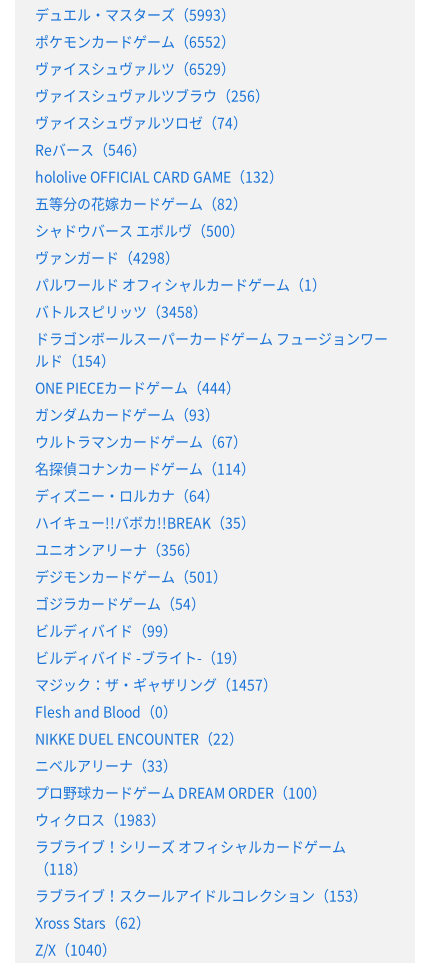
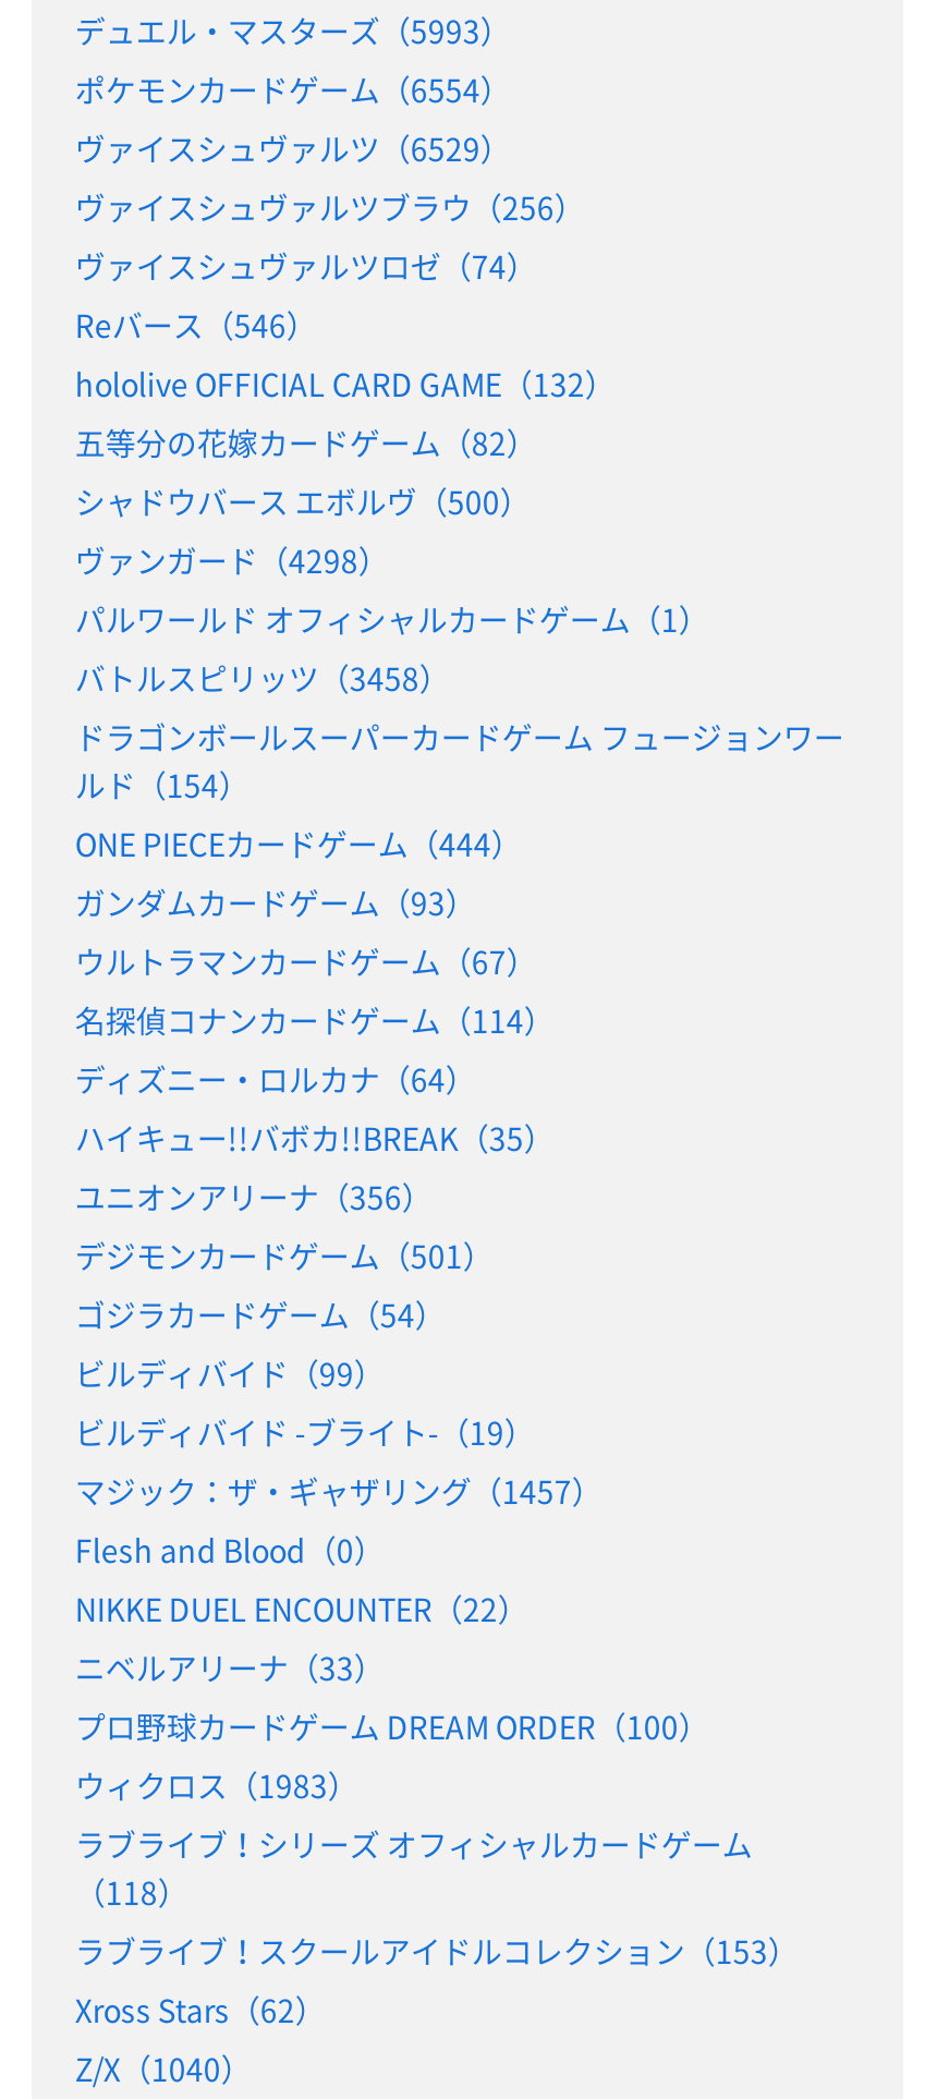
- ポケモンカードゲーム（6552）
+ ポケモンカードゲーム（6554）
